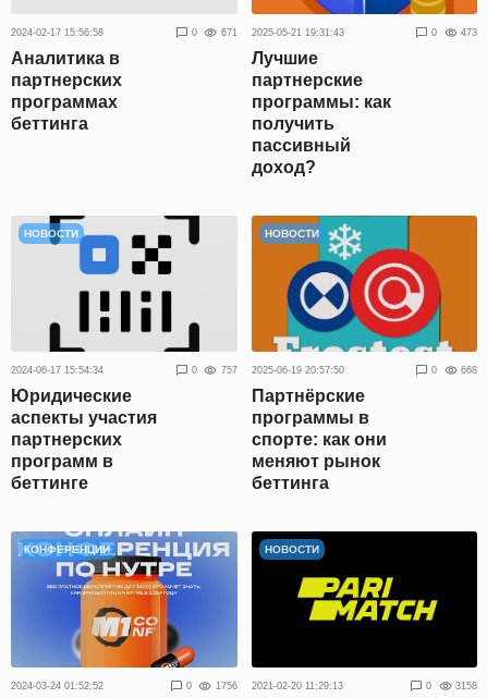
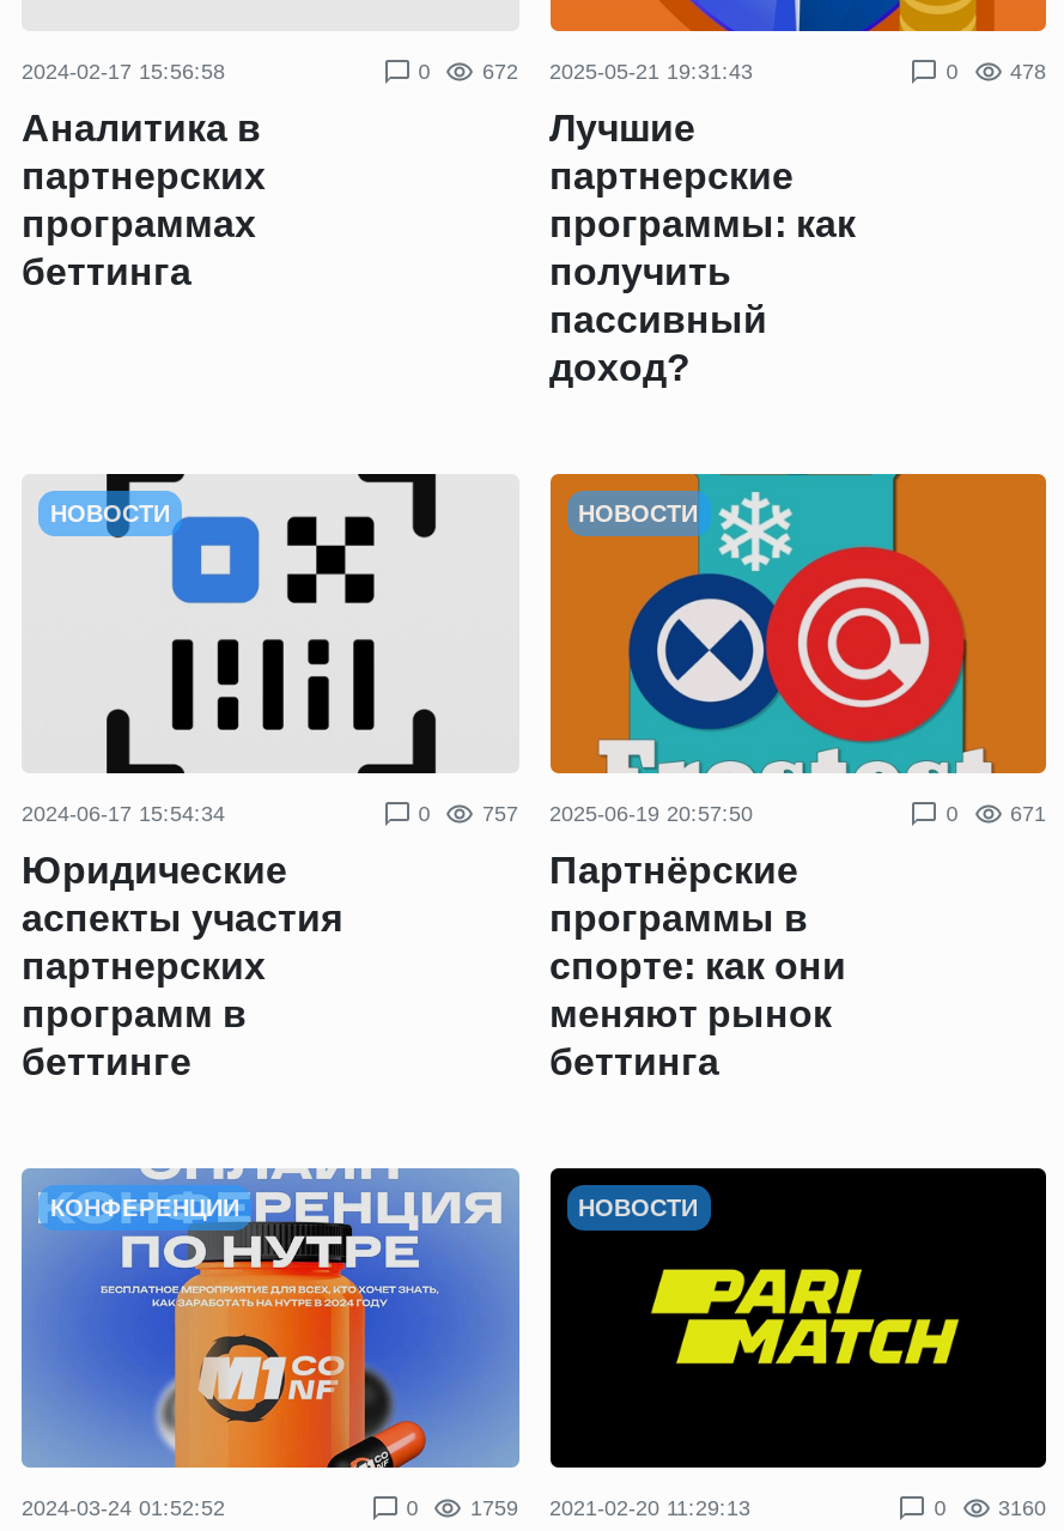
- 671 2025-05-21 19:31:43
+ 672 2025-05-21 19:31:43

- 473
+ 478

- 668
+ 671

- 1756 2021-02-20 11:29:13
+ 1759 2021-02-20 11:29:13

- 3158
+ 3160
